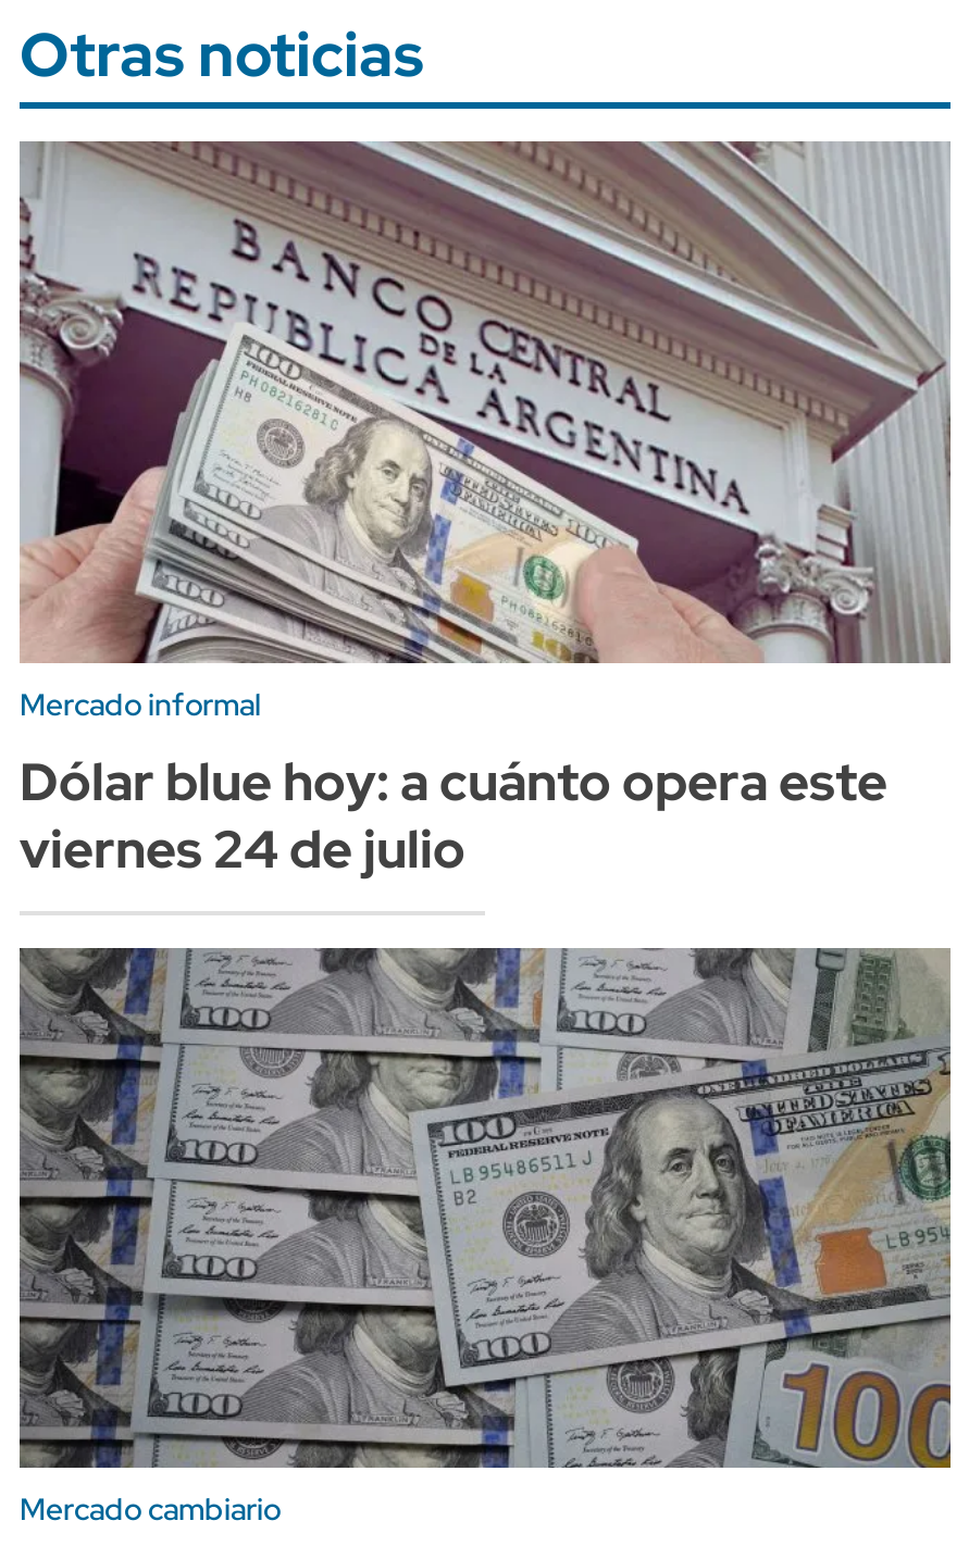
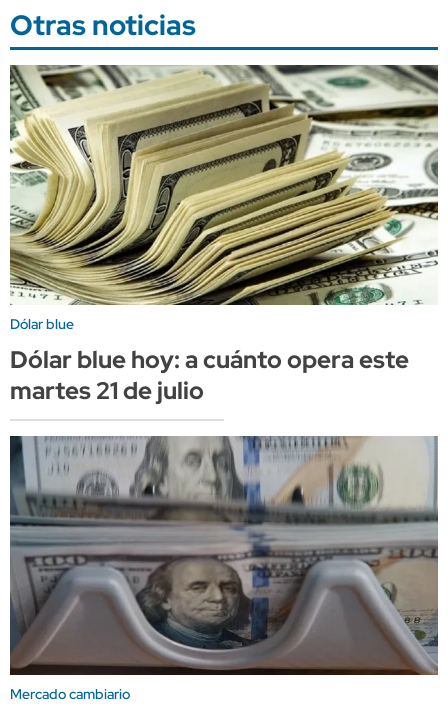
- [image]
- Mercado informal
+ [image]
+ Dólar blue

- viernes 24 de julio
+ martes 21 de julio

- [image]
+ [image]
